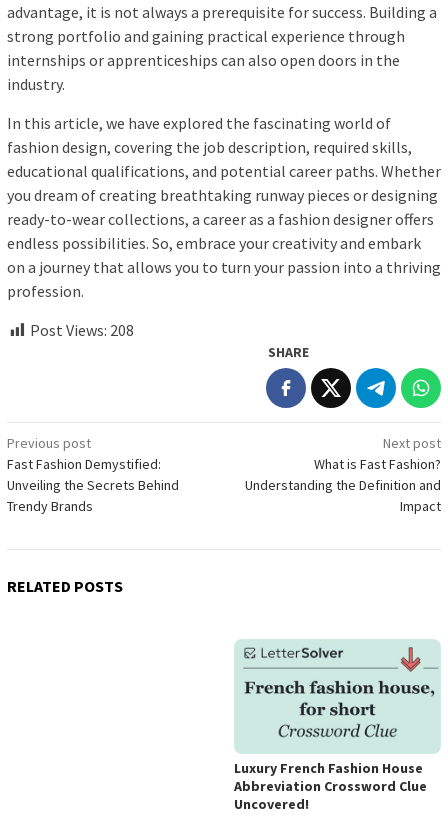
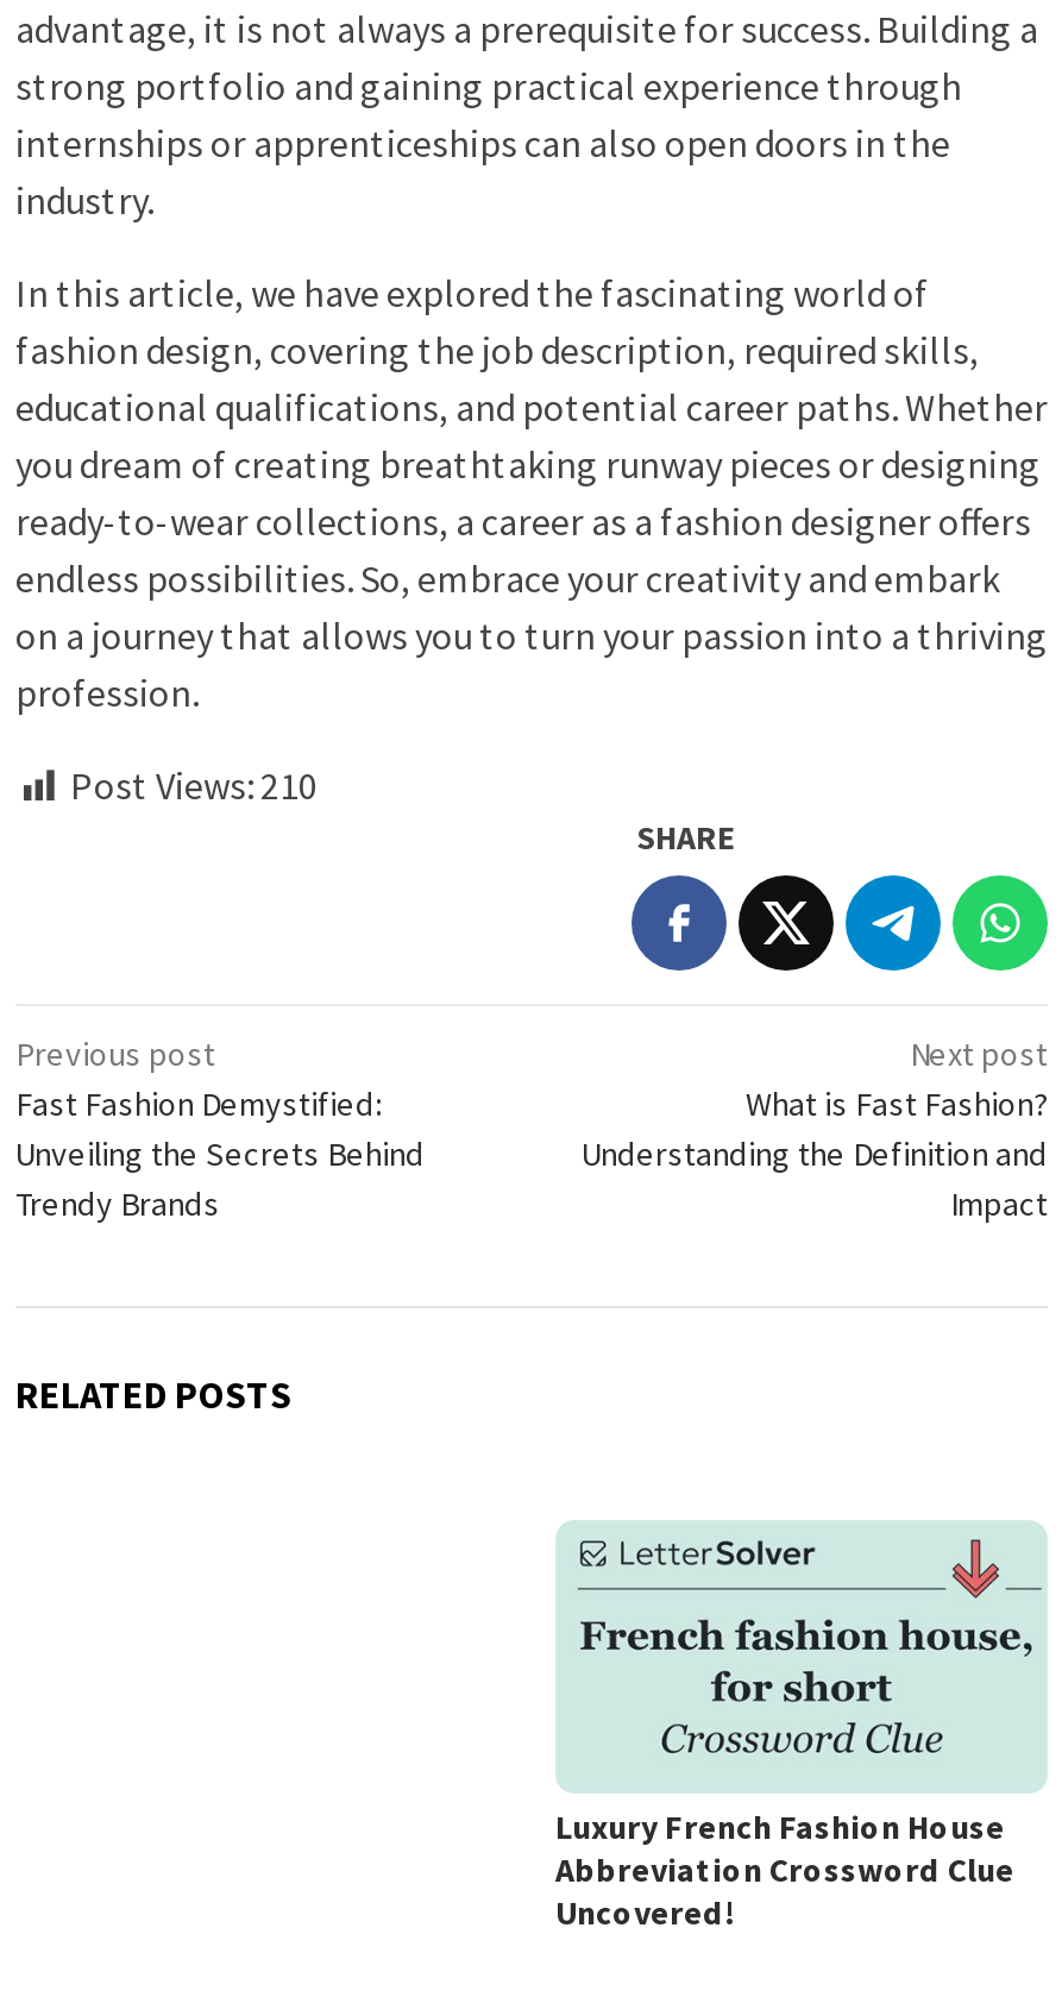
- Post Views: 208
+ Post Views: 210
